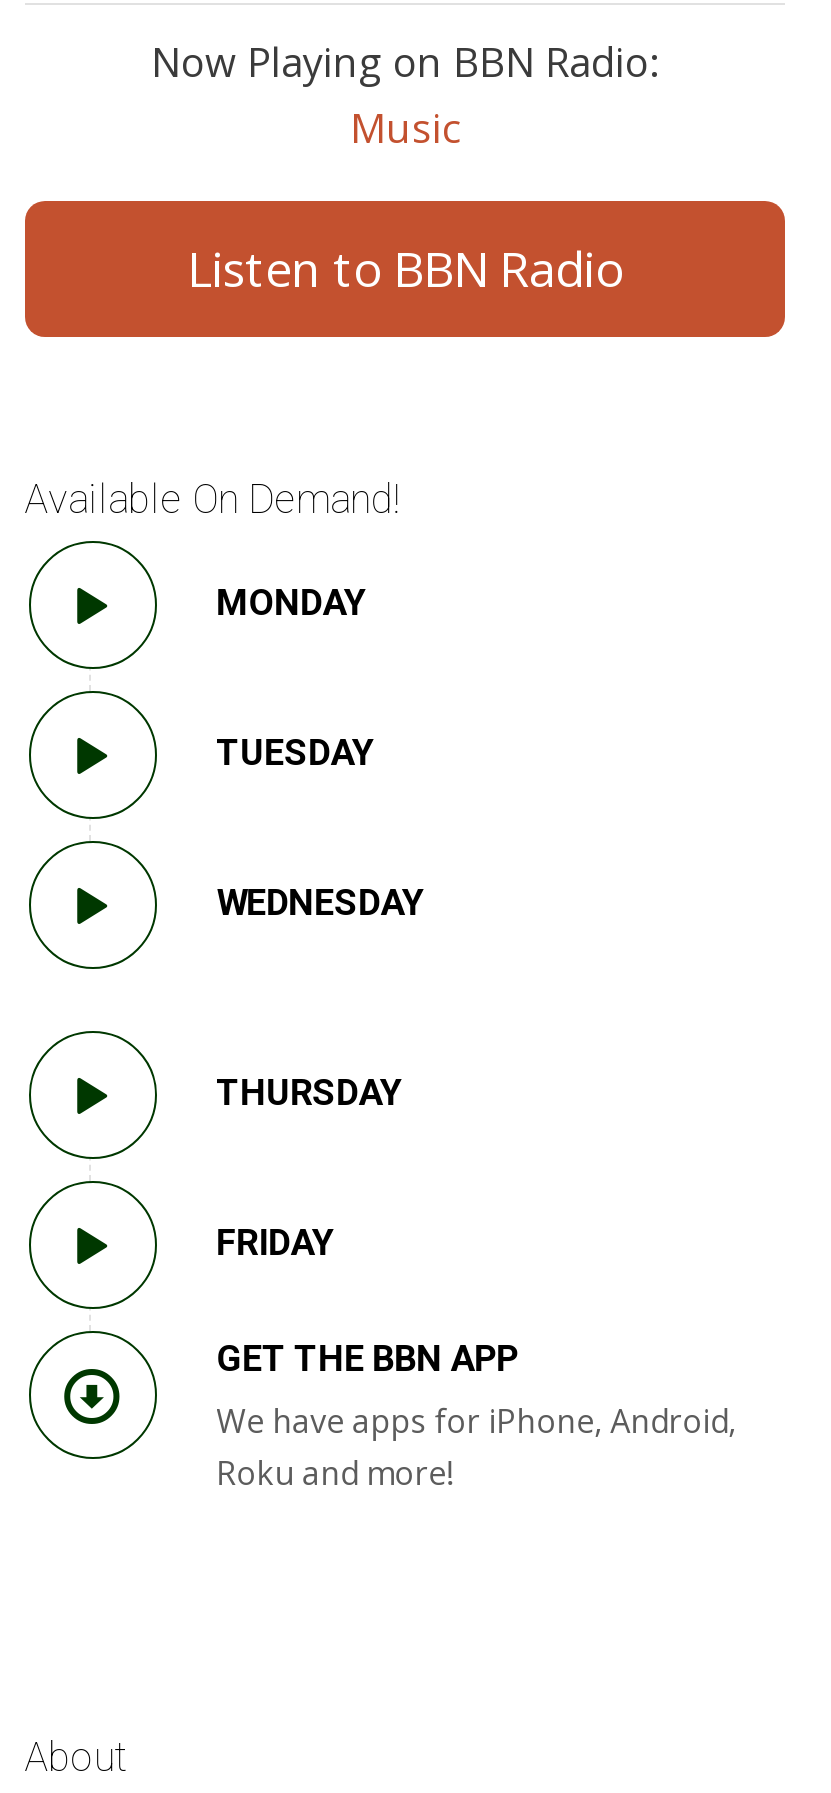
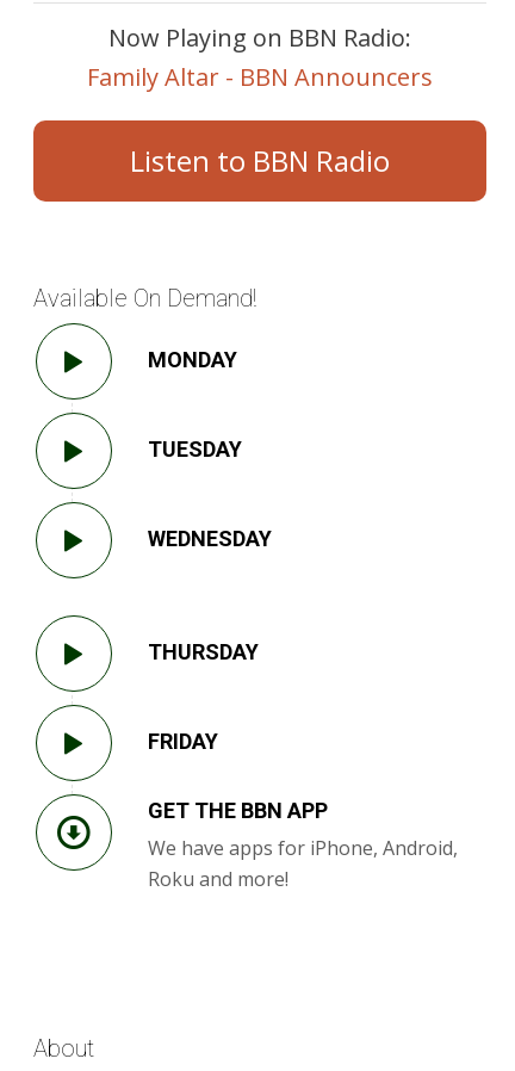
- Music
+ Family Altar - BBN Announcers
